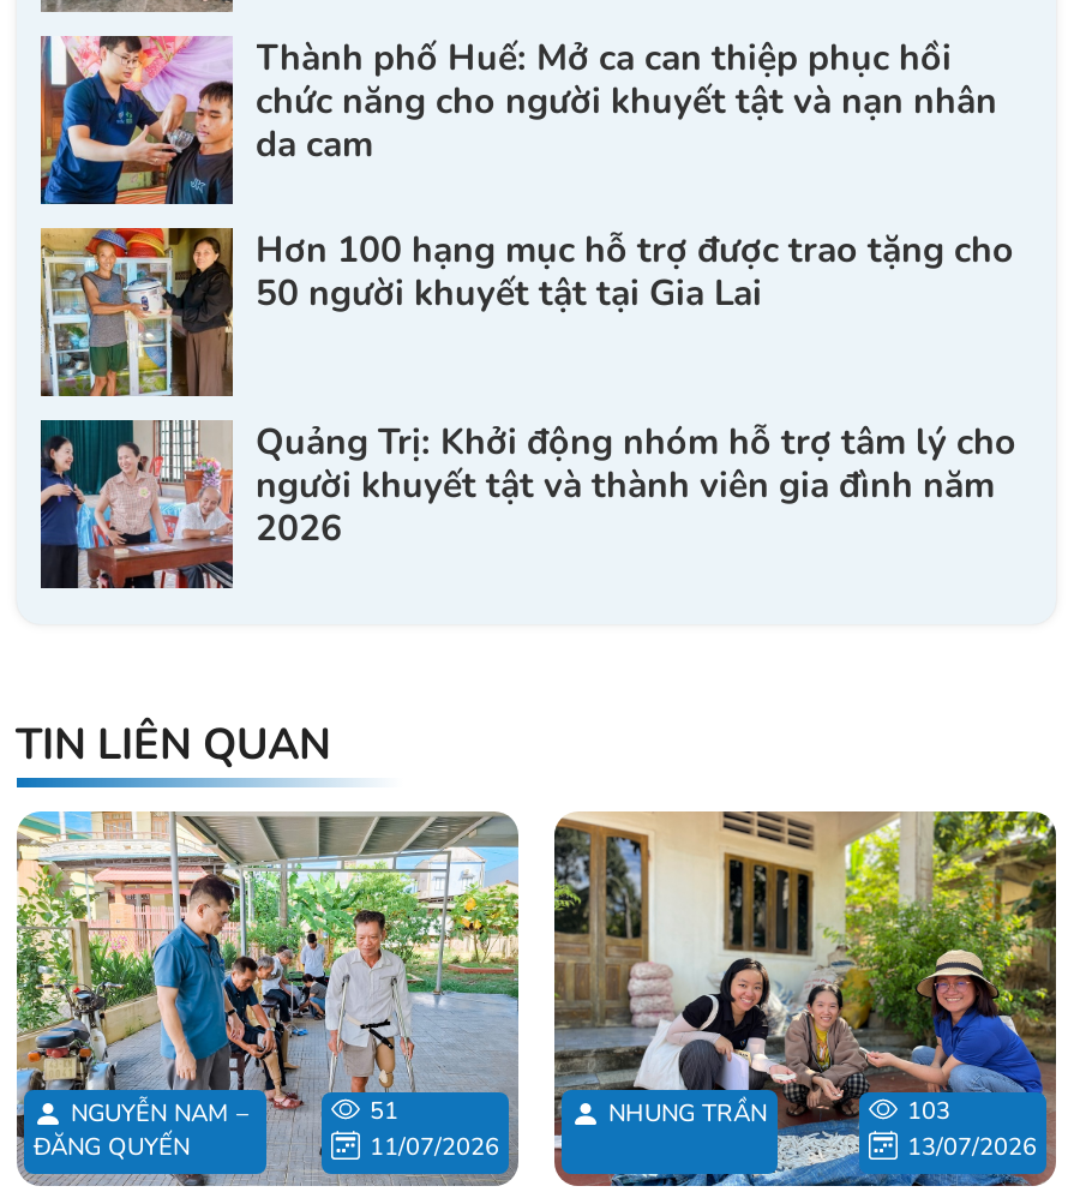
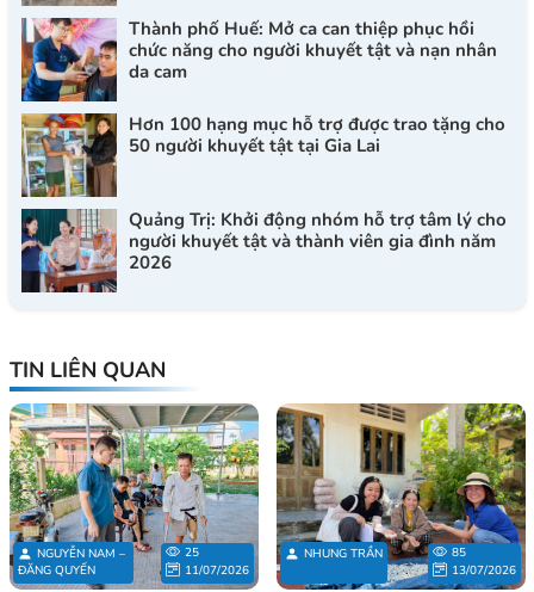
- 51
+ 25

- 103
+ 85
